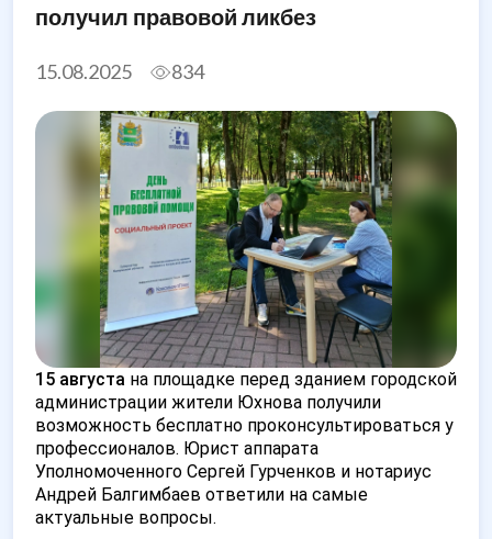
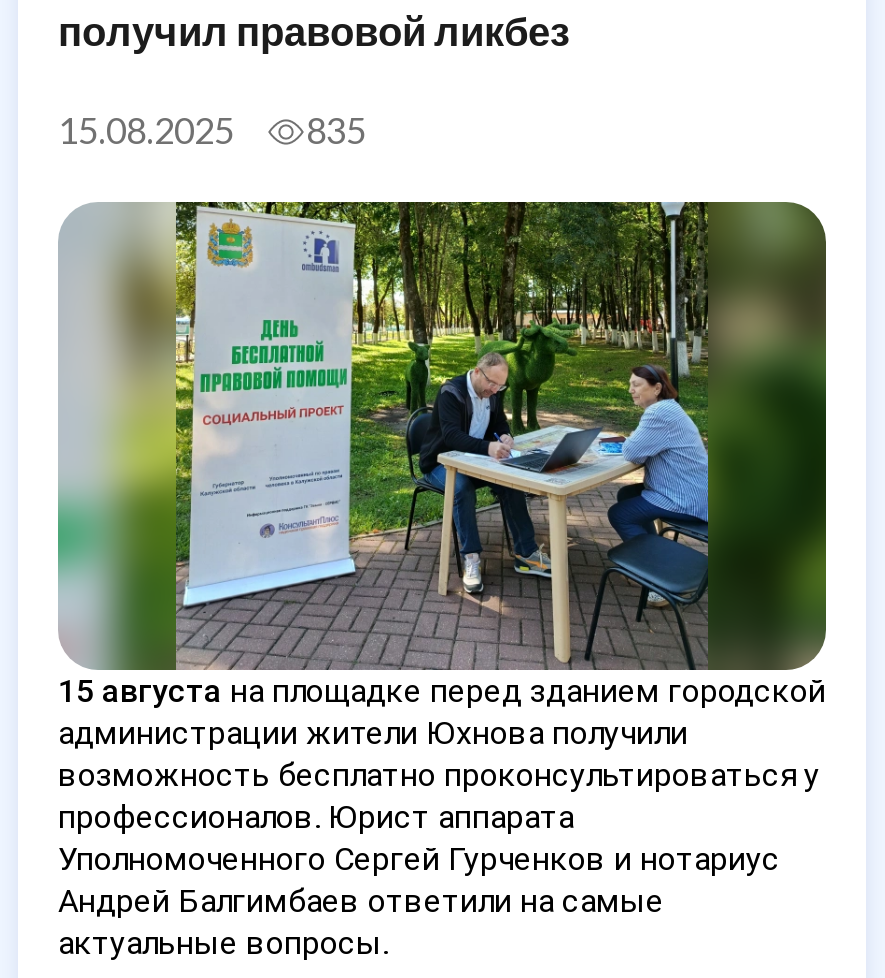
- 15.08.2025 834
+ 15.08.2025 835
